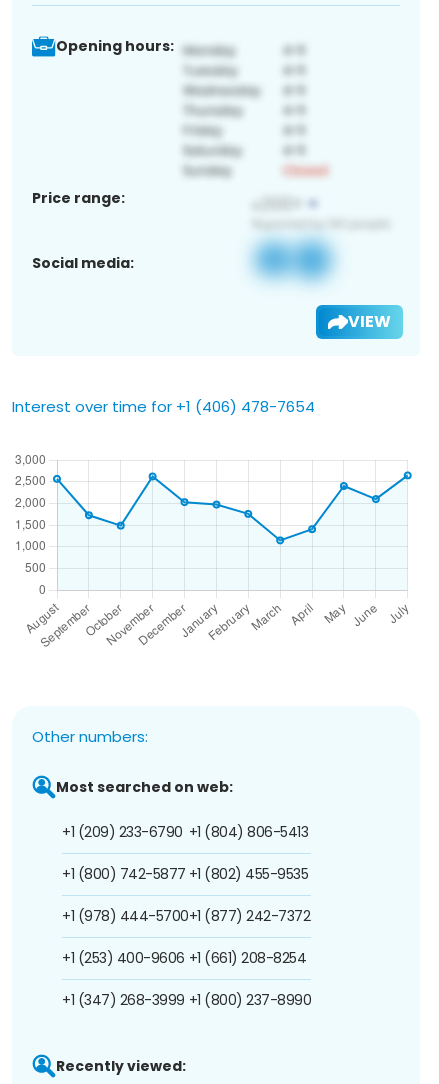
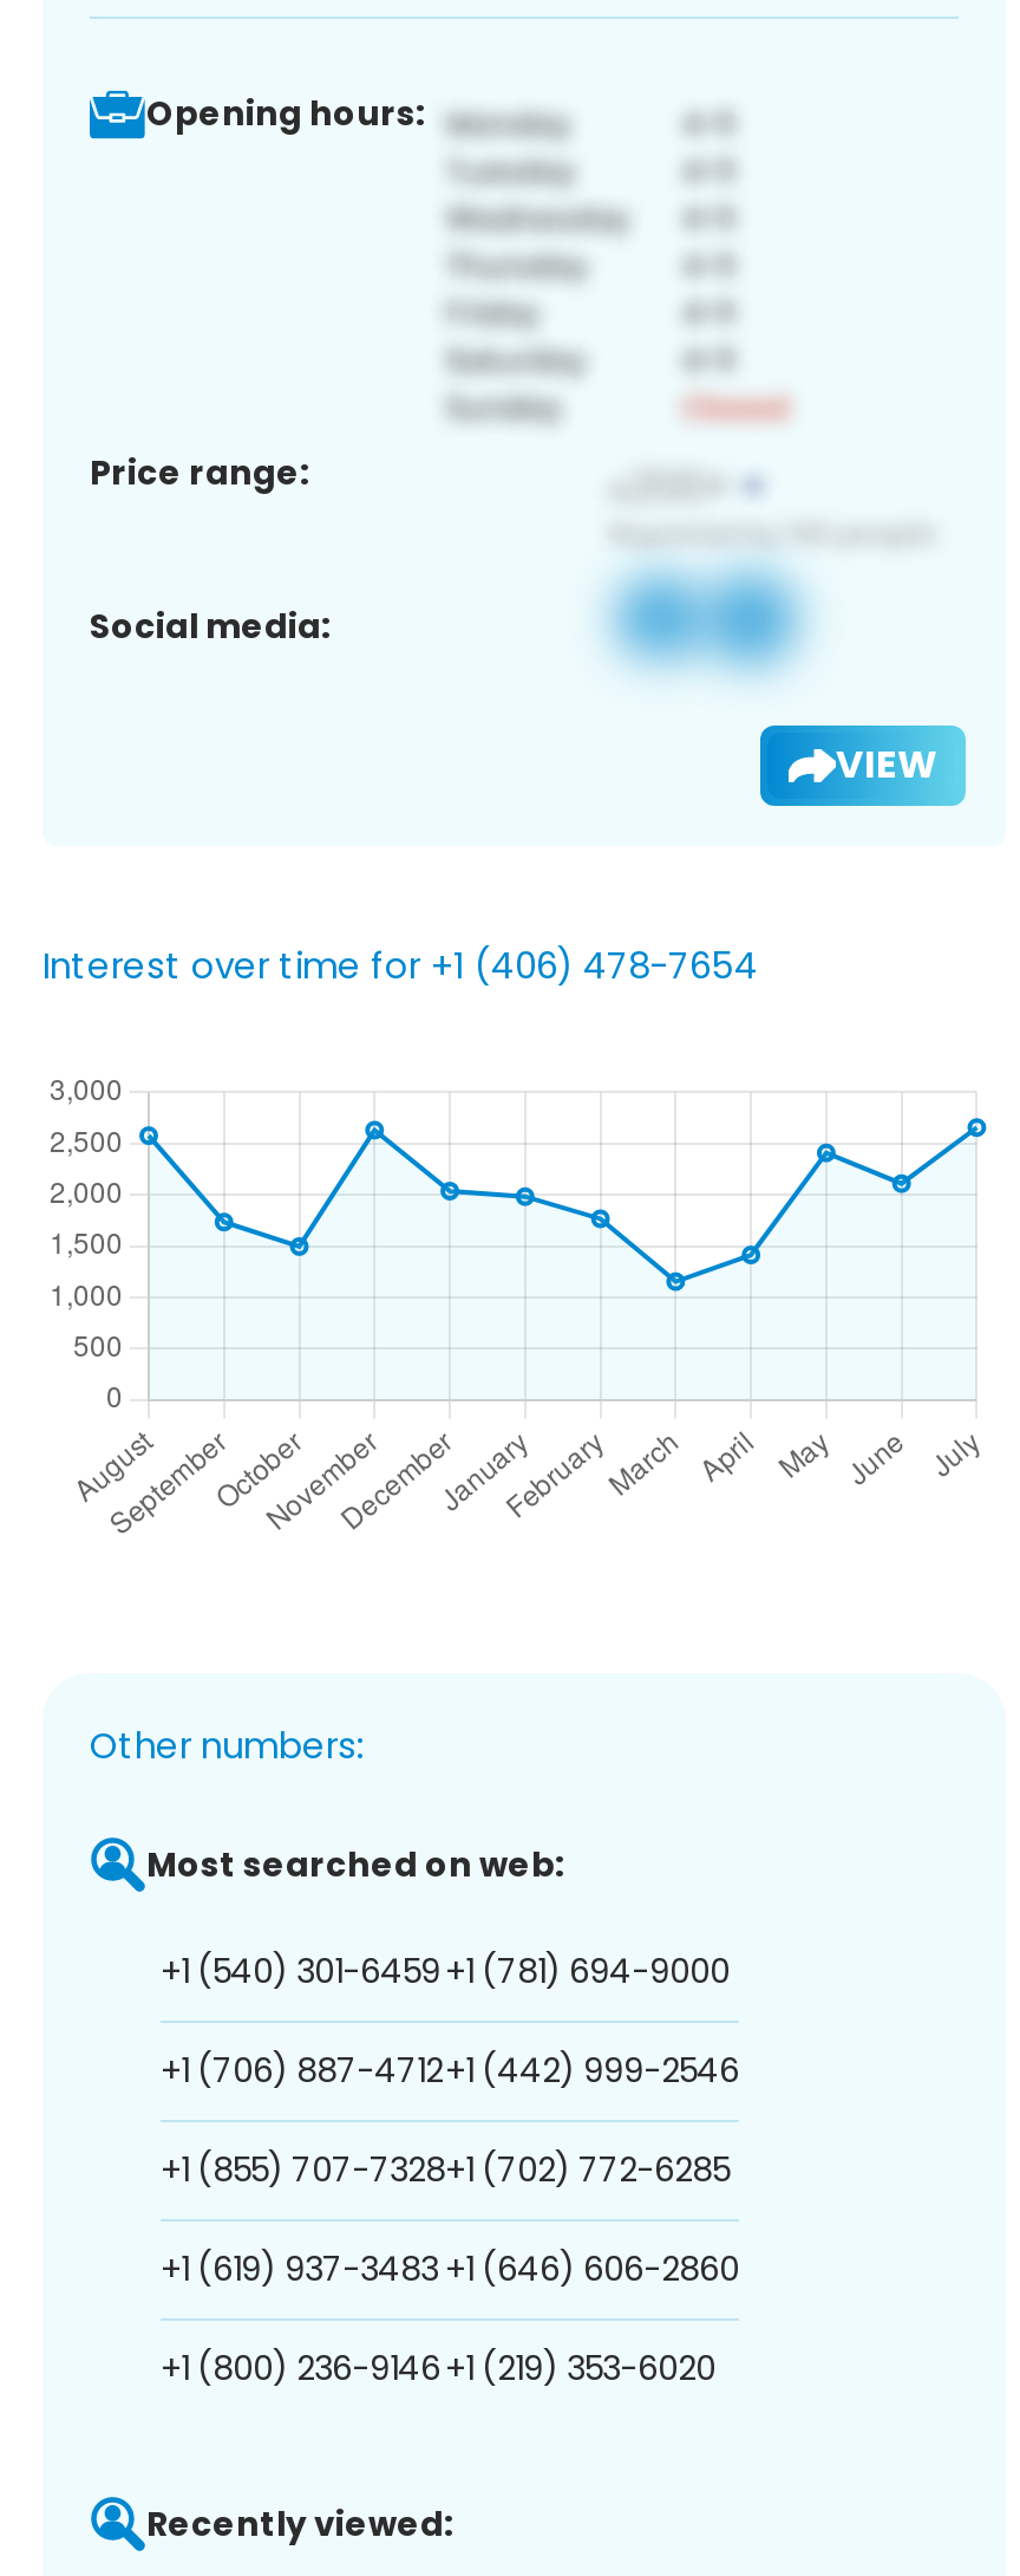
- +1 (209) 233-6790
+ +1 (540) 301-6459

- +1 (804) 806-5413
+ +1 (781) 694-9000

- +1 (800) 742-5877
+ +1 (706) 887-4712

- +1 (802) 455-9535
+ +1 (442) 999-2546

- +1 (978) 444-5700
+ +1 (855) 707-7328

- +1 (877) 242-7372
+ +1 (702) 772-6285

- +1 (253) 400-9606
+ +1 (619) 937-3483

- +1 (661) 208-8254
+ +1 (646) 606-2860

- +1 (347) 268-3999
+ +1 (800) 236-9146

- +1 (800) 237-8990
+ +1 (219) 353-6020
